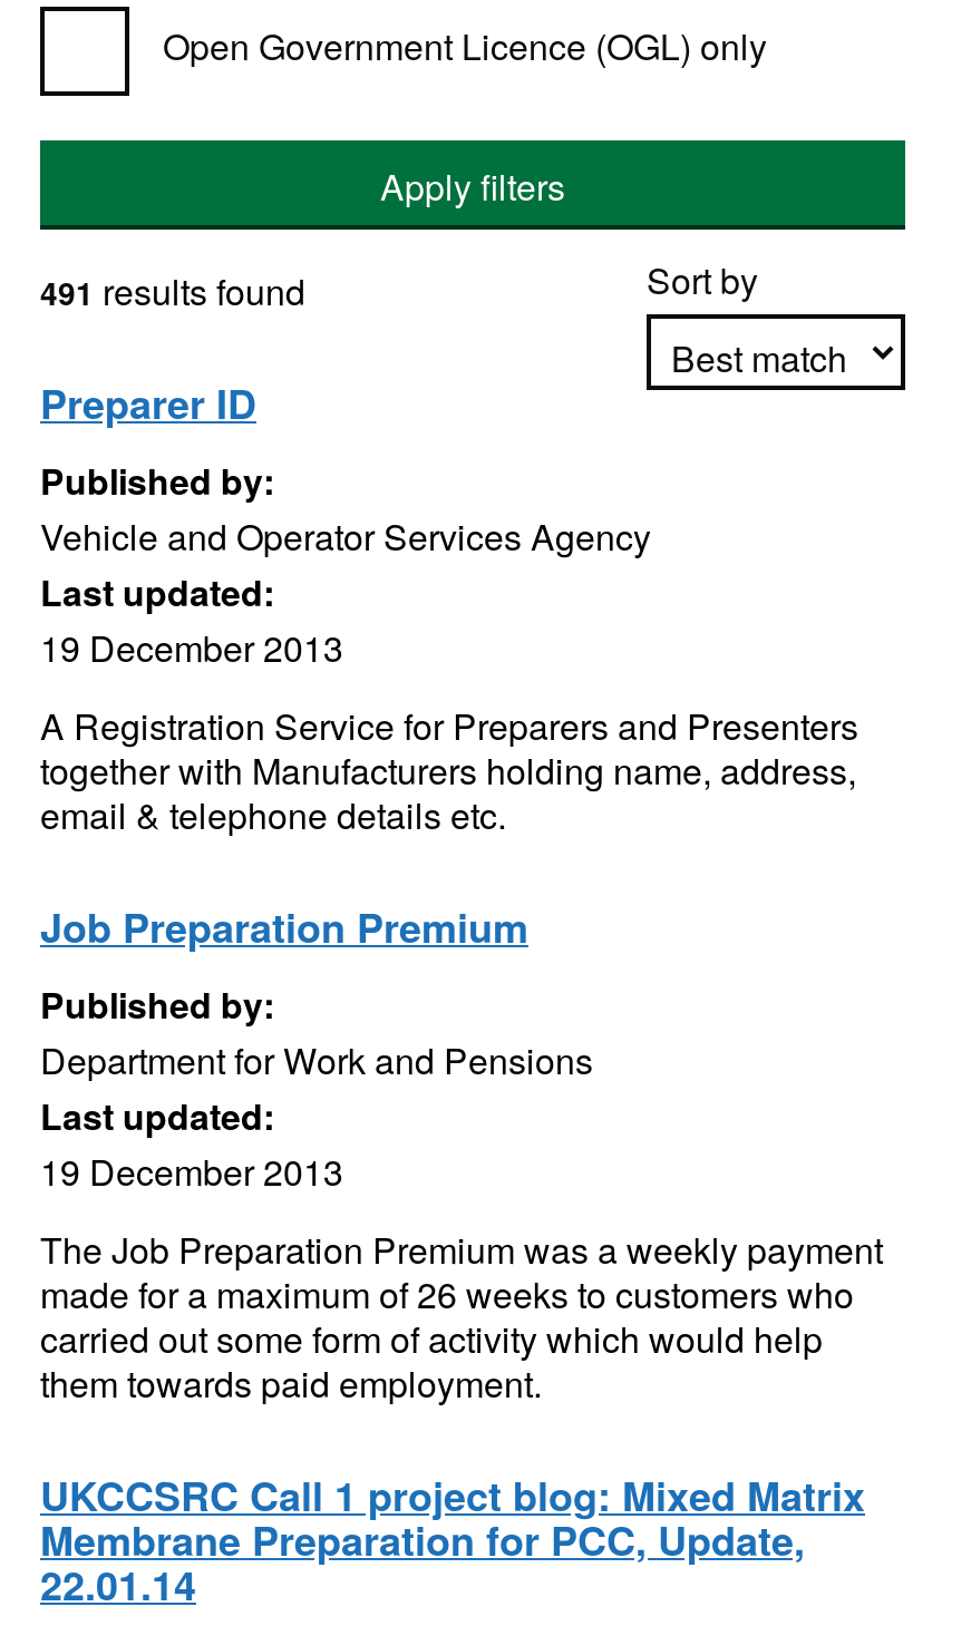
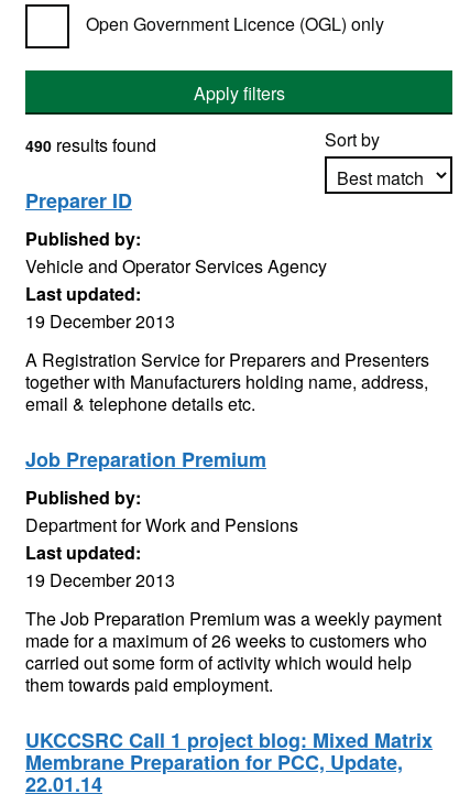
- 491 results found
+ 490 results found
